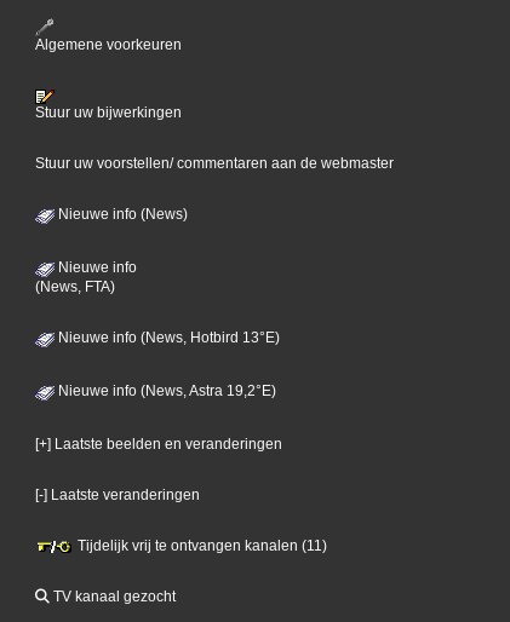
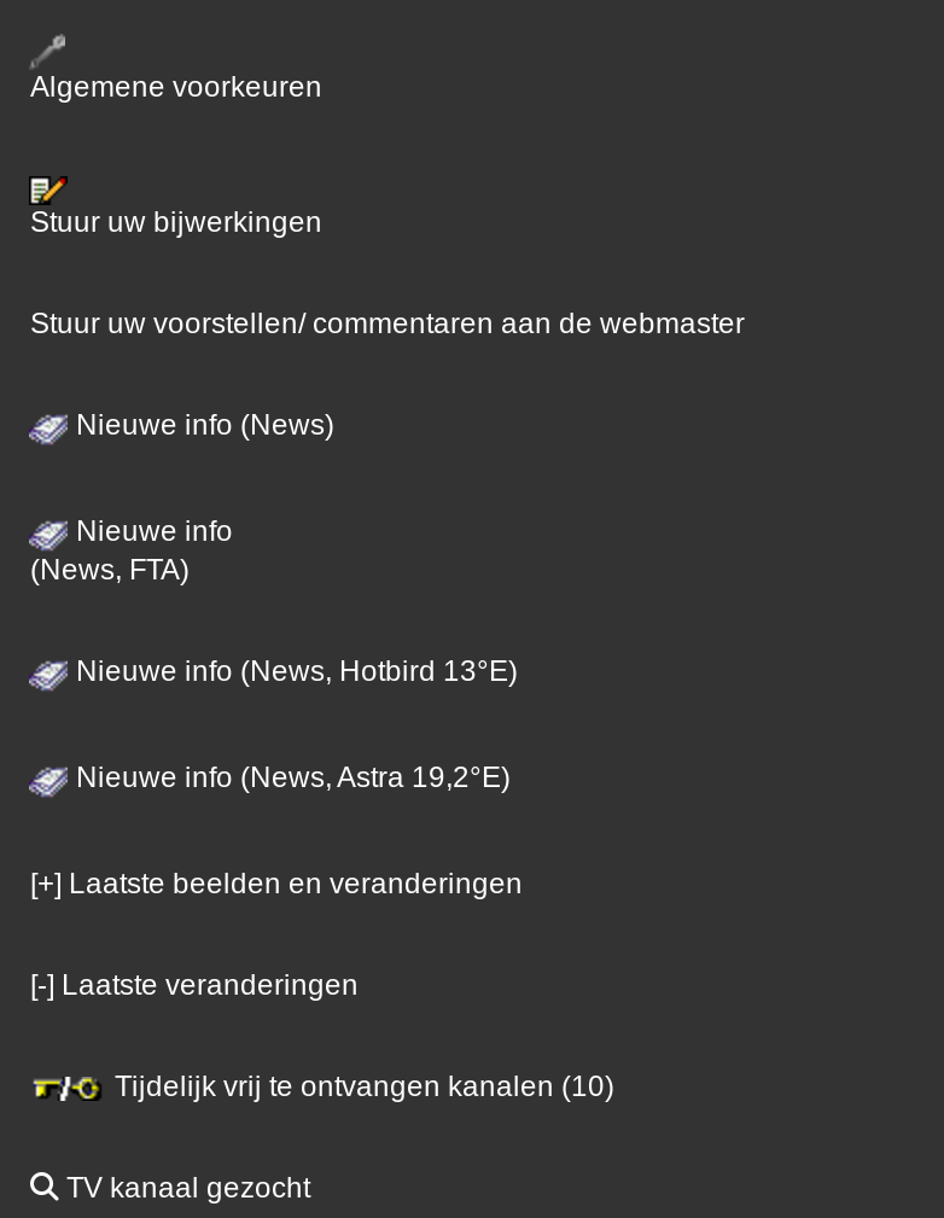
- Tijdelijk vrij te ontvangen kanalen (11)
+ Tijdelijk vrij te ontvangen kanalen (10)
